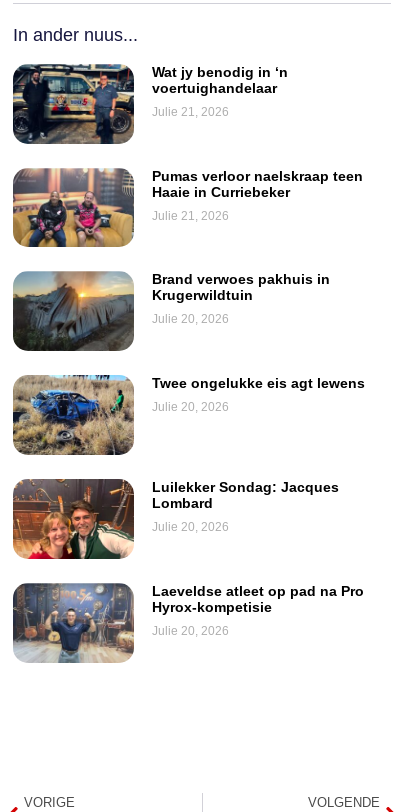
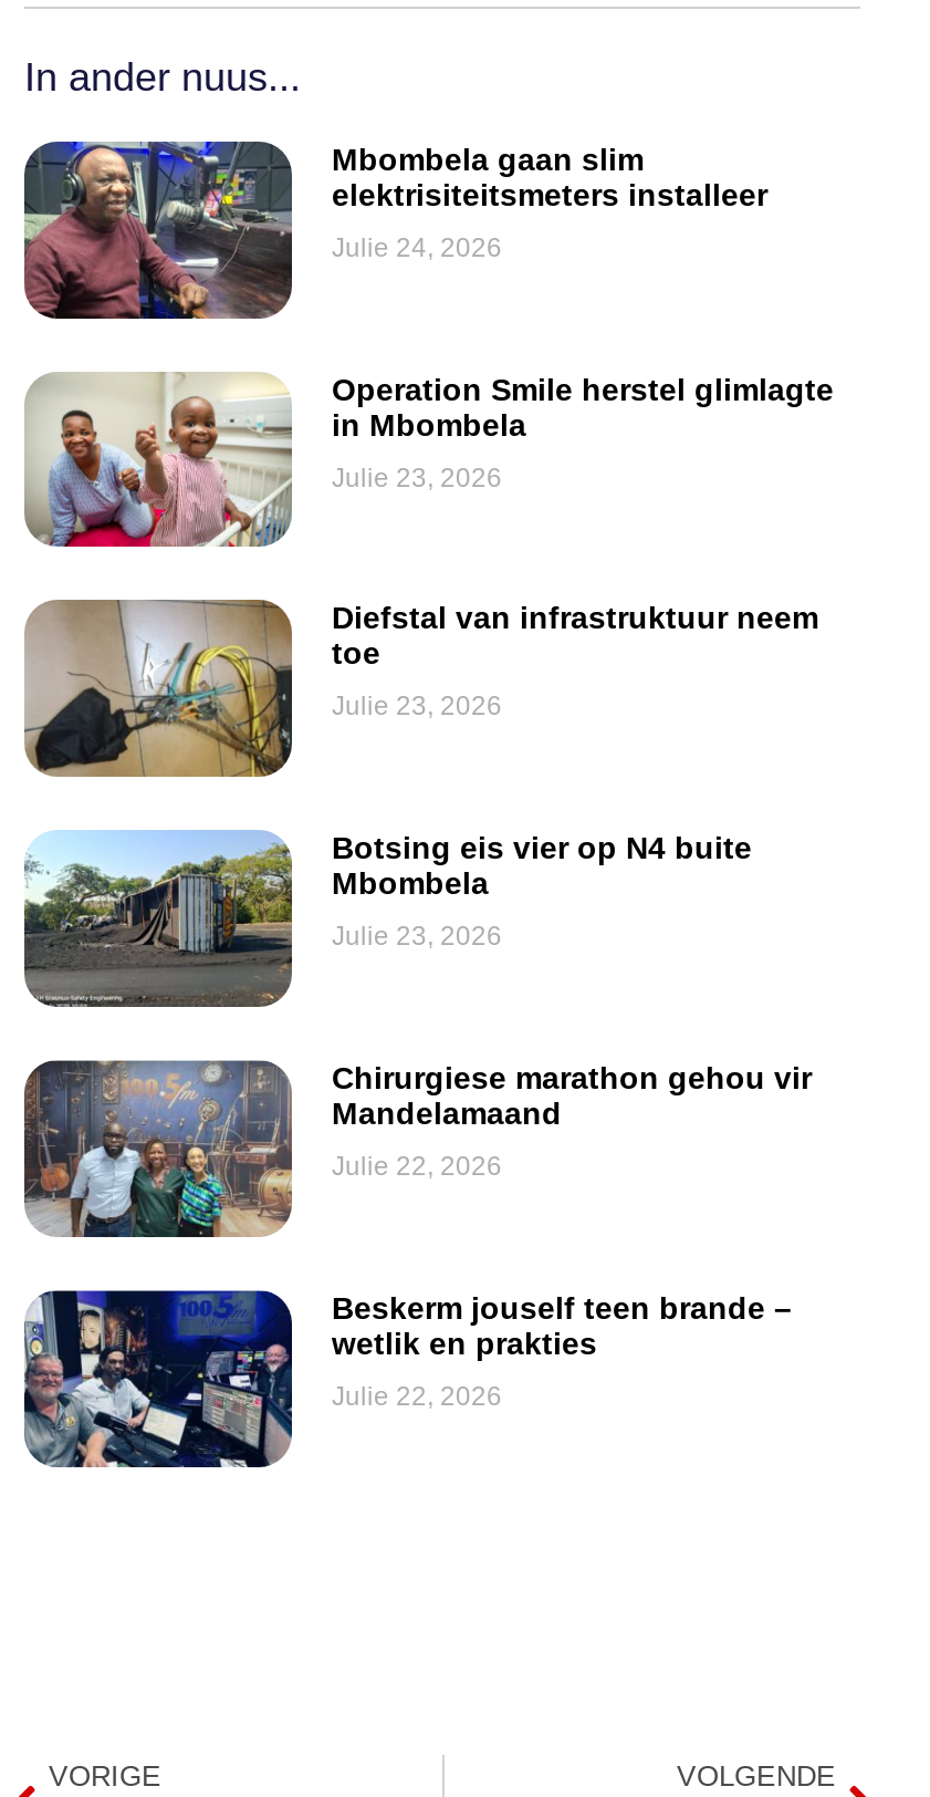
- [image]
- Wat jy benodig in ‘n
- voertuighandelaar
+ [image]
+ Mbombela gaan slim
+ elektrisiteitsmeters installeer

- Julie 21, 2026
+ Julie 24, 2026

- [image]
- Pumas verloor naelskraap teen
- Haaie in Curriebeker
+ [image]
+ Operation Smile herstel glimlagte
+ in Mbombela

- Julie 21, 2026
+ Julie 23, 2026

- [image]
- Brand verwoes pakhuis in
- Krugerwildtuin
+ [image]
+ Diefstal van infrastruktuur neem
+ toe

- Julie 20, 2026
+ Julie 23, 2026

- [image]
- Twee ongelukke eis agt lewens
+ [image]
+ Botsing eis vier op N4 buite
+ Mbombela

- Julie 20, 2026
+ Julie 23, 2026

- [image]
- Luilekker Sondag: Jacques
- Lombard
+ [image]
+ Chirurgiese marathon gehou vir
+ Mandelamaand

- Julie 20, 2026
+ Julie 22, 2026

- [image]
- Laeveldse atleet op pad na Pro
- Hyrox-kompetisie
+ [image]
+ Beskerm jouself teen brande –
+ wetlik en prakties

- Julie 20, 2026
+ Julie 22, 2026
